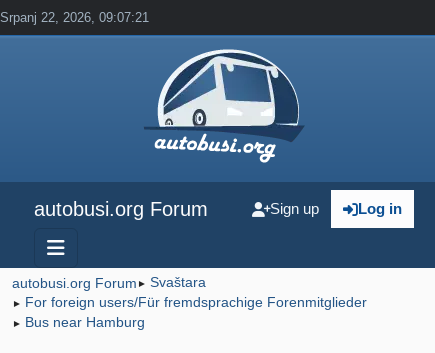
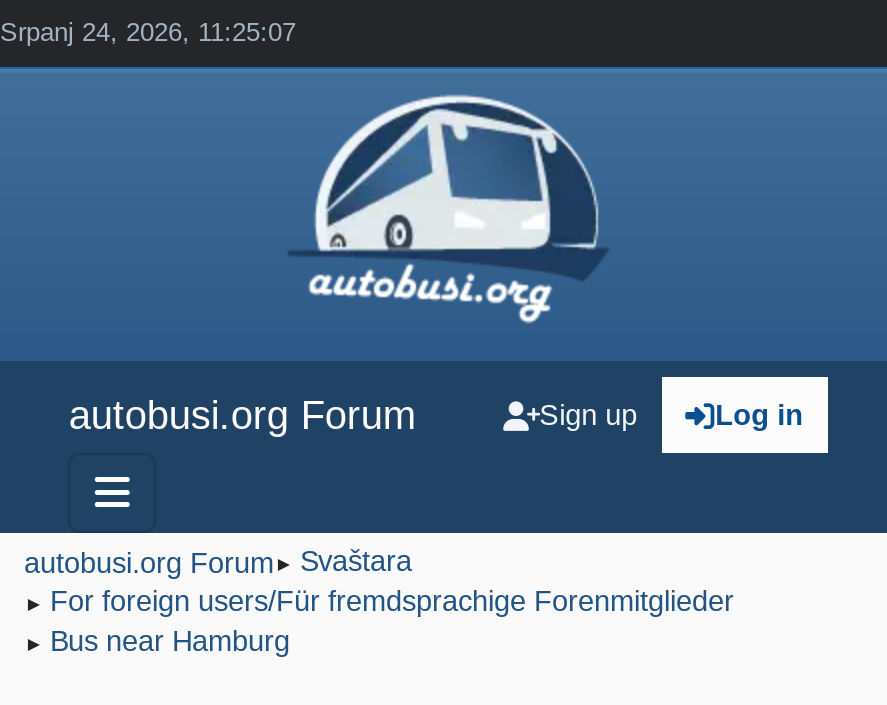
- Srpanj 22, 2026, 09:07:21
+ Srpanj 24, 2026, 11:25:07
